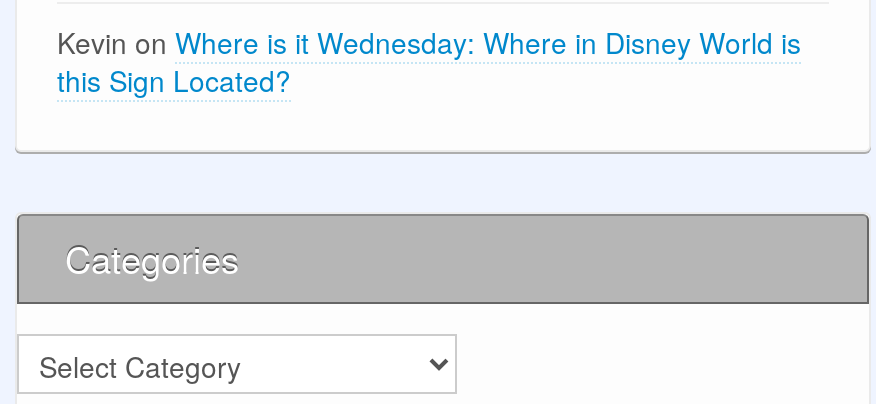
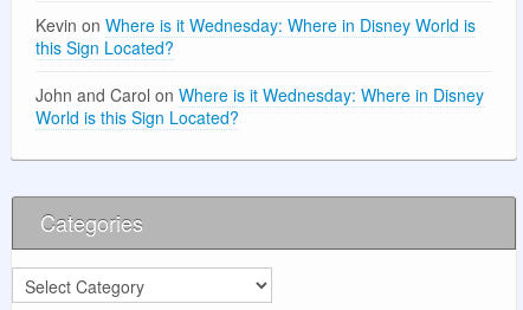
+ John and Carol on Where is it Wednesday: Where in Disney
+ World is this Sign Located?
